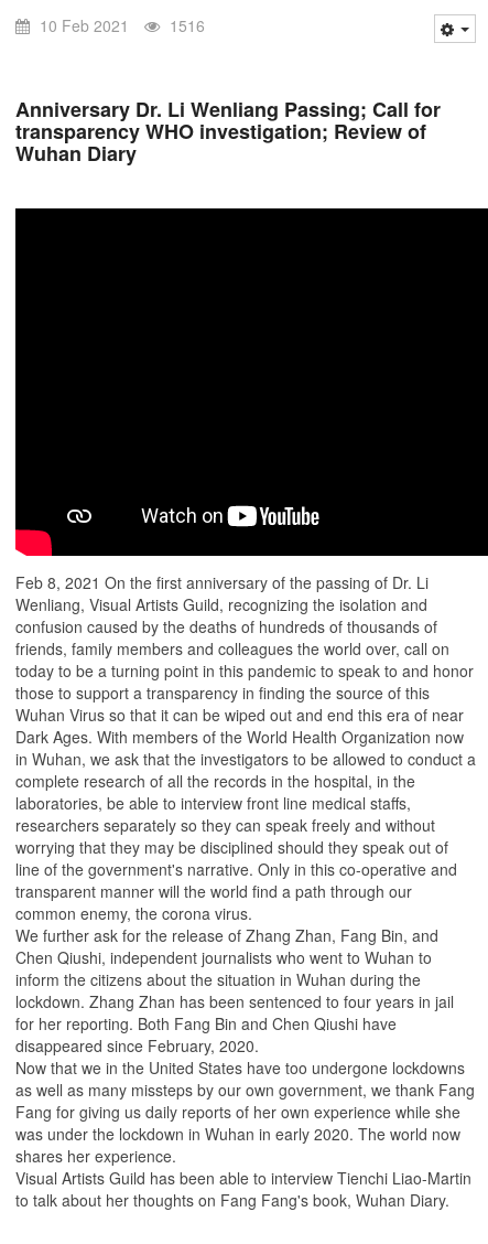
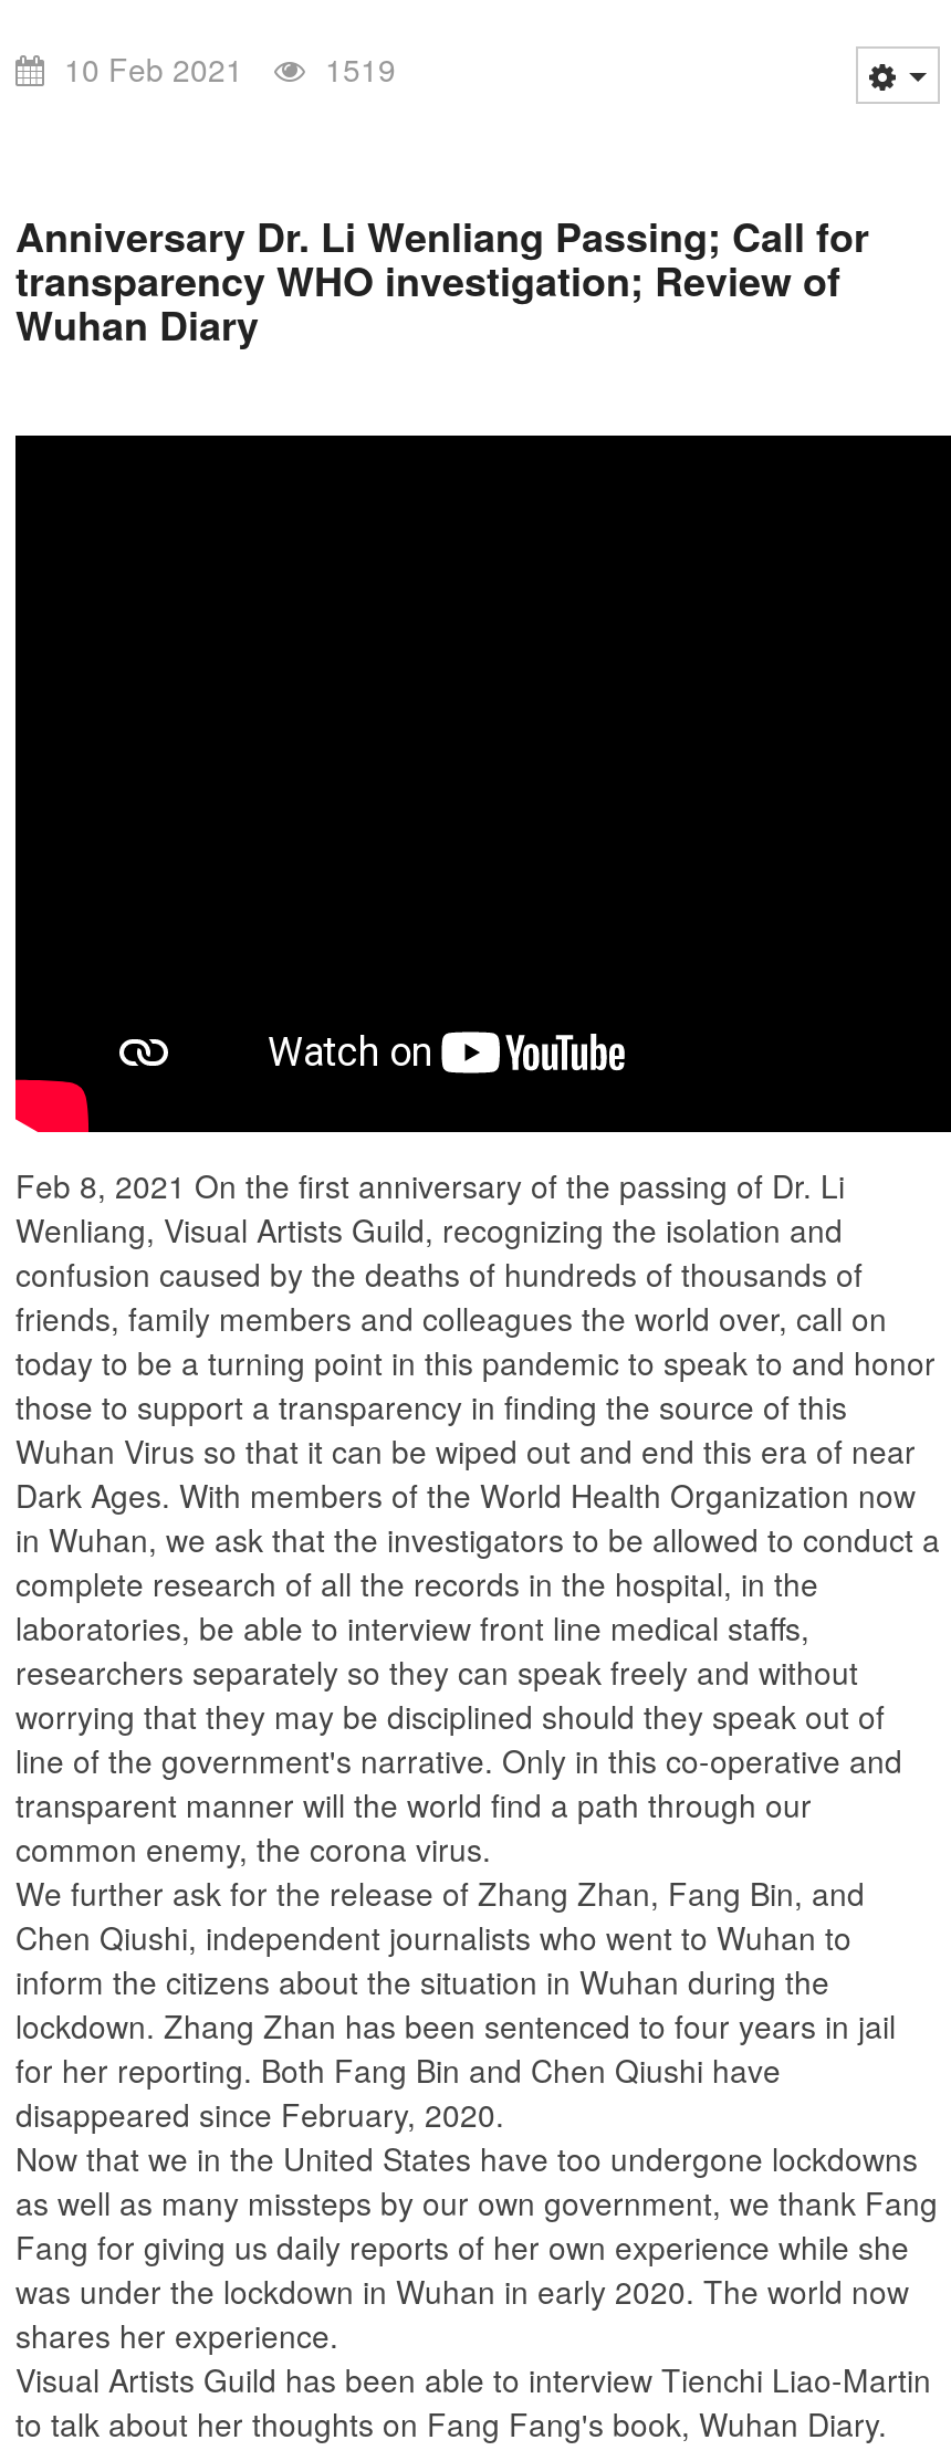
- 10 Feb 2021 1516
+ 10 Feb 2021 1519
